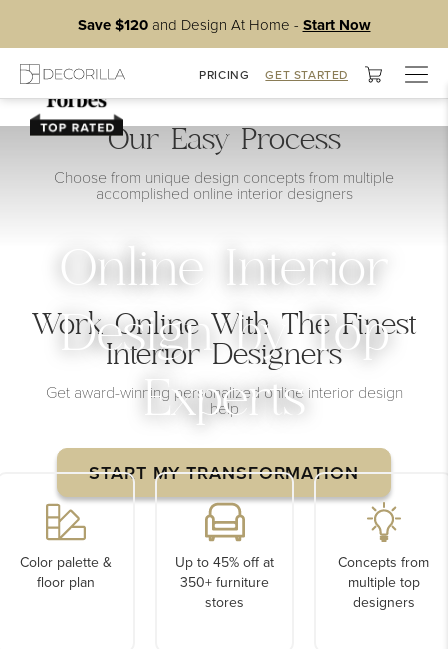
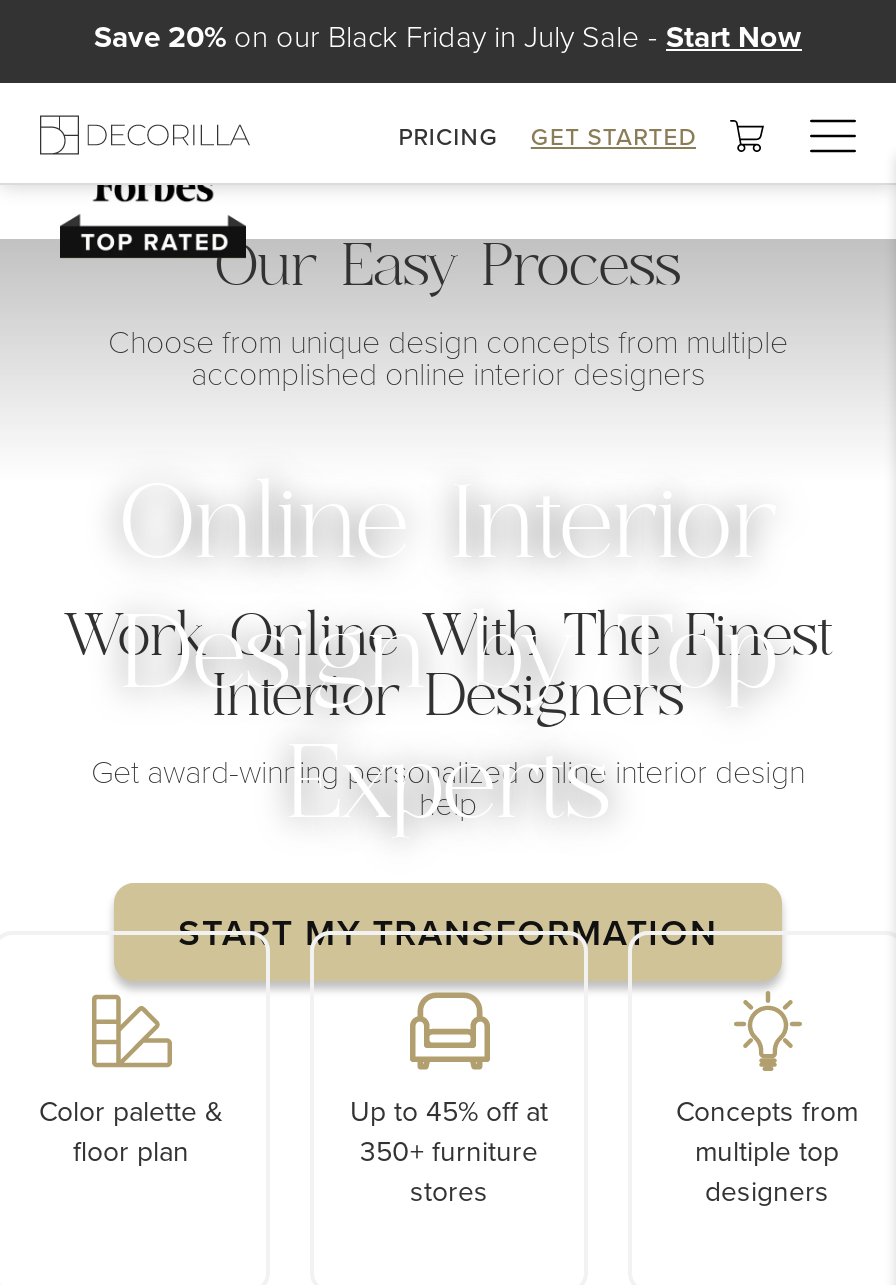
- Save $120 and Design At Home - Start Now
+ Save 20% on our Black Friday in July Sale - Start Now
